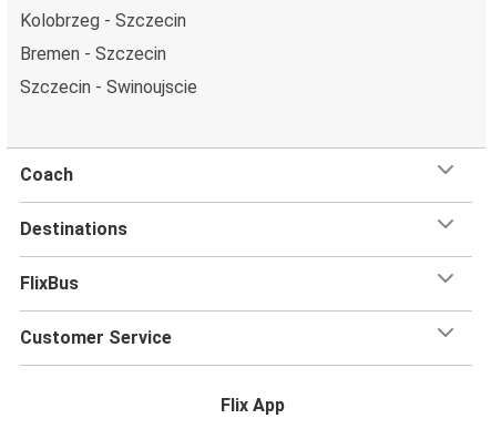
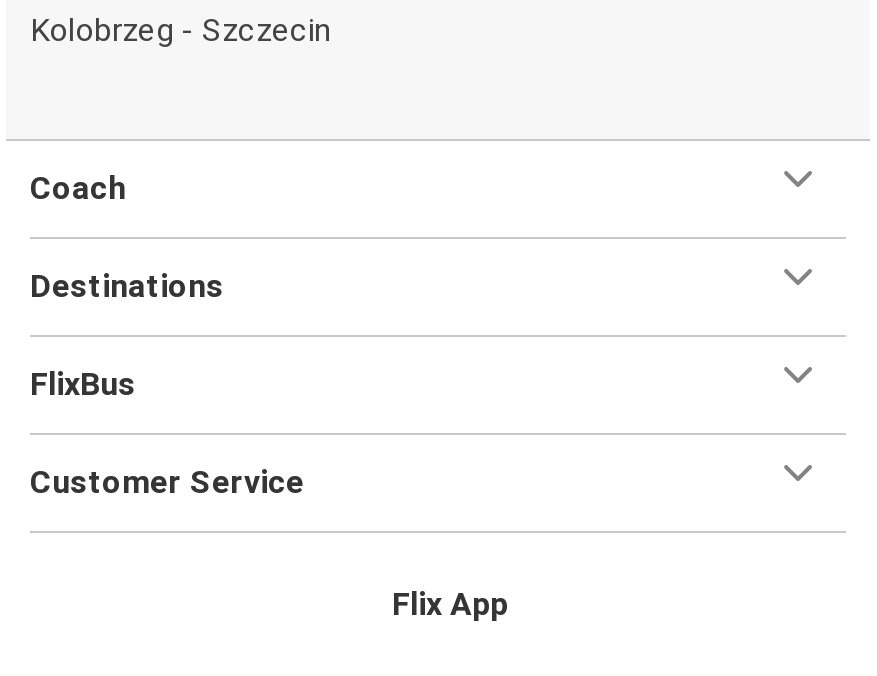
- Bremen - Szczecin
- Szczecin - Swinoujscie
